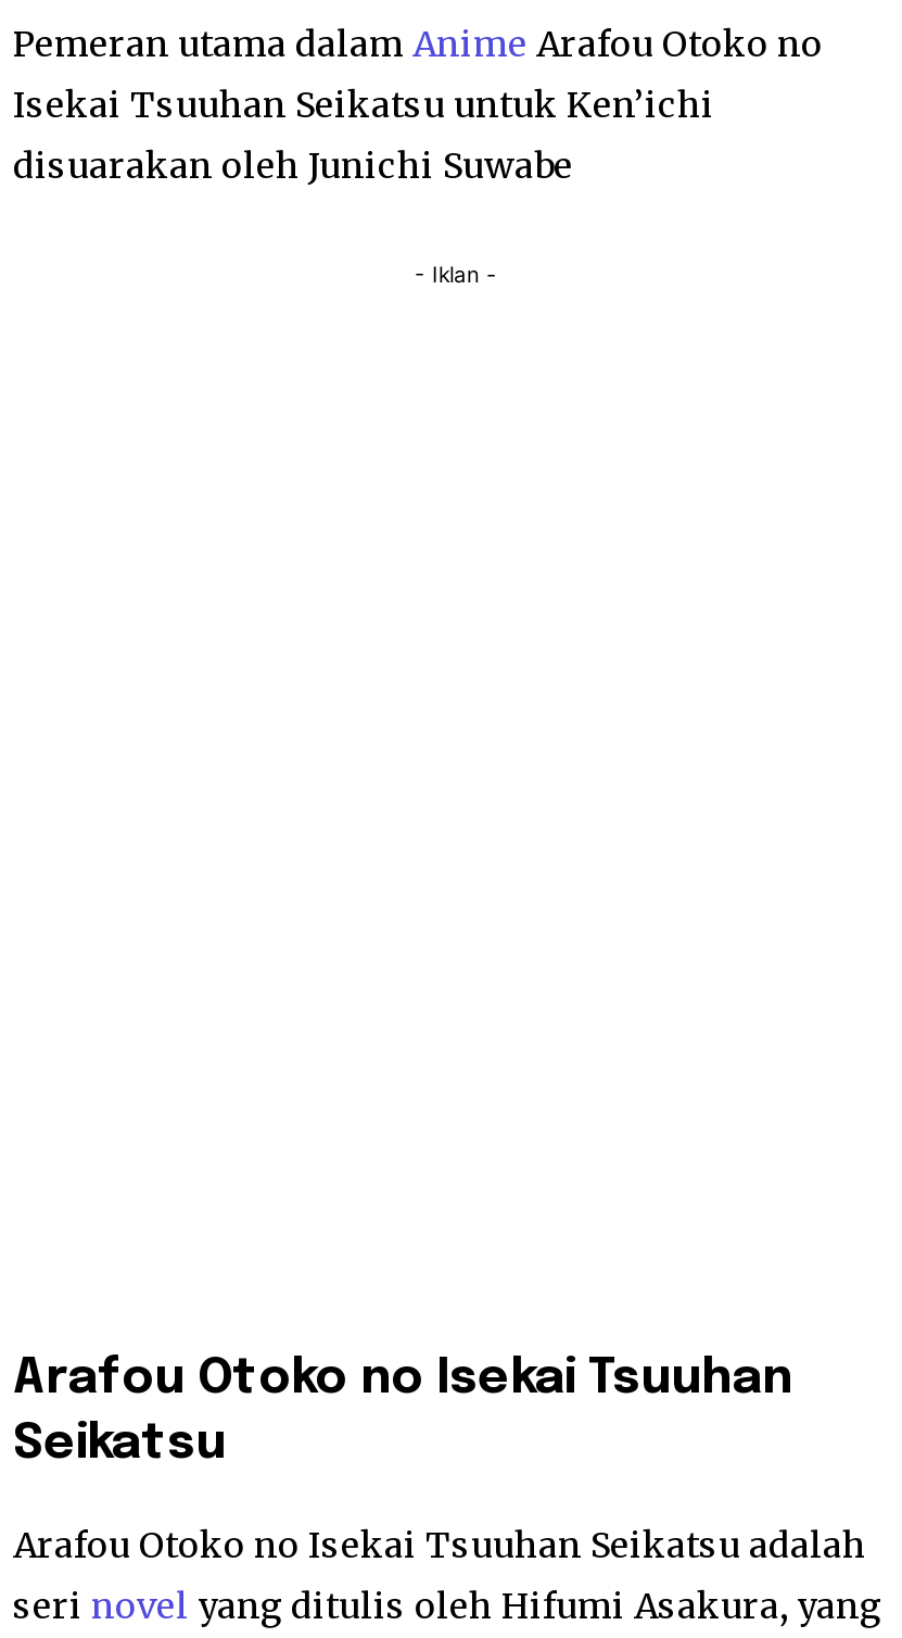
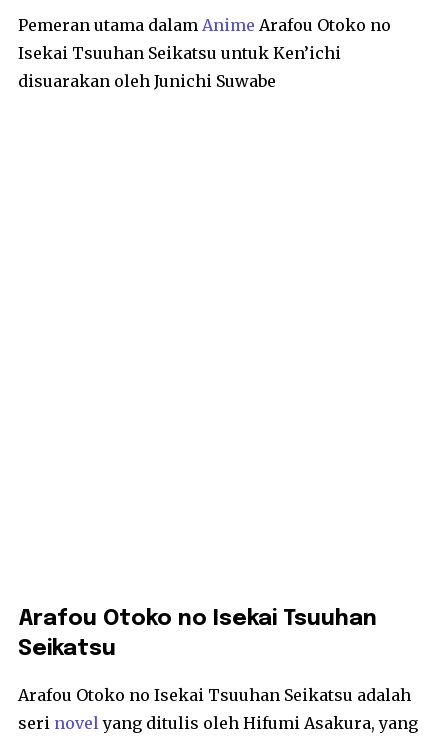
- - Iklan -
